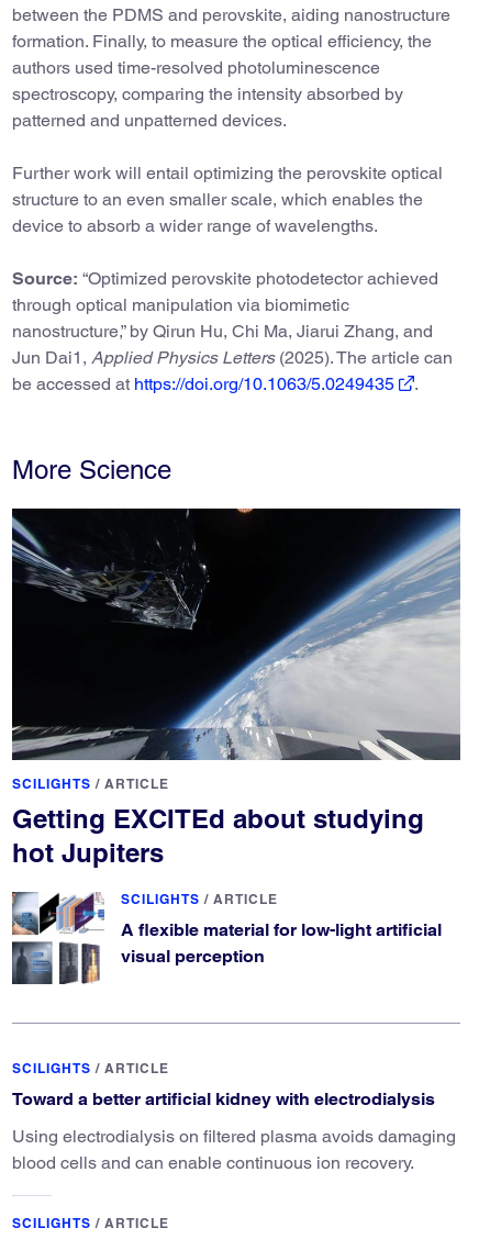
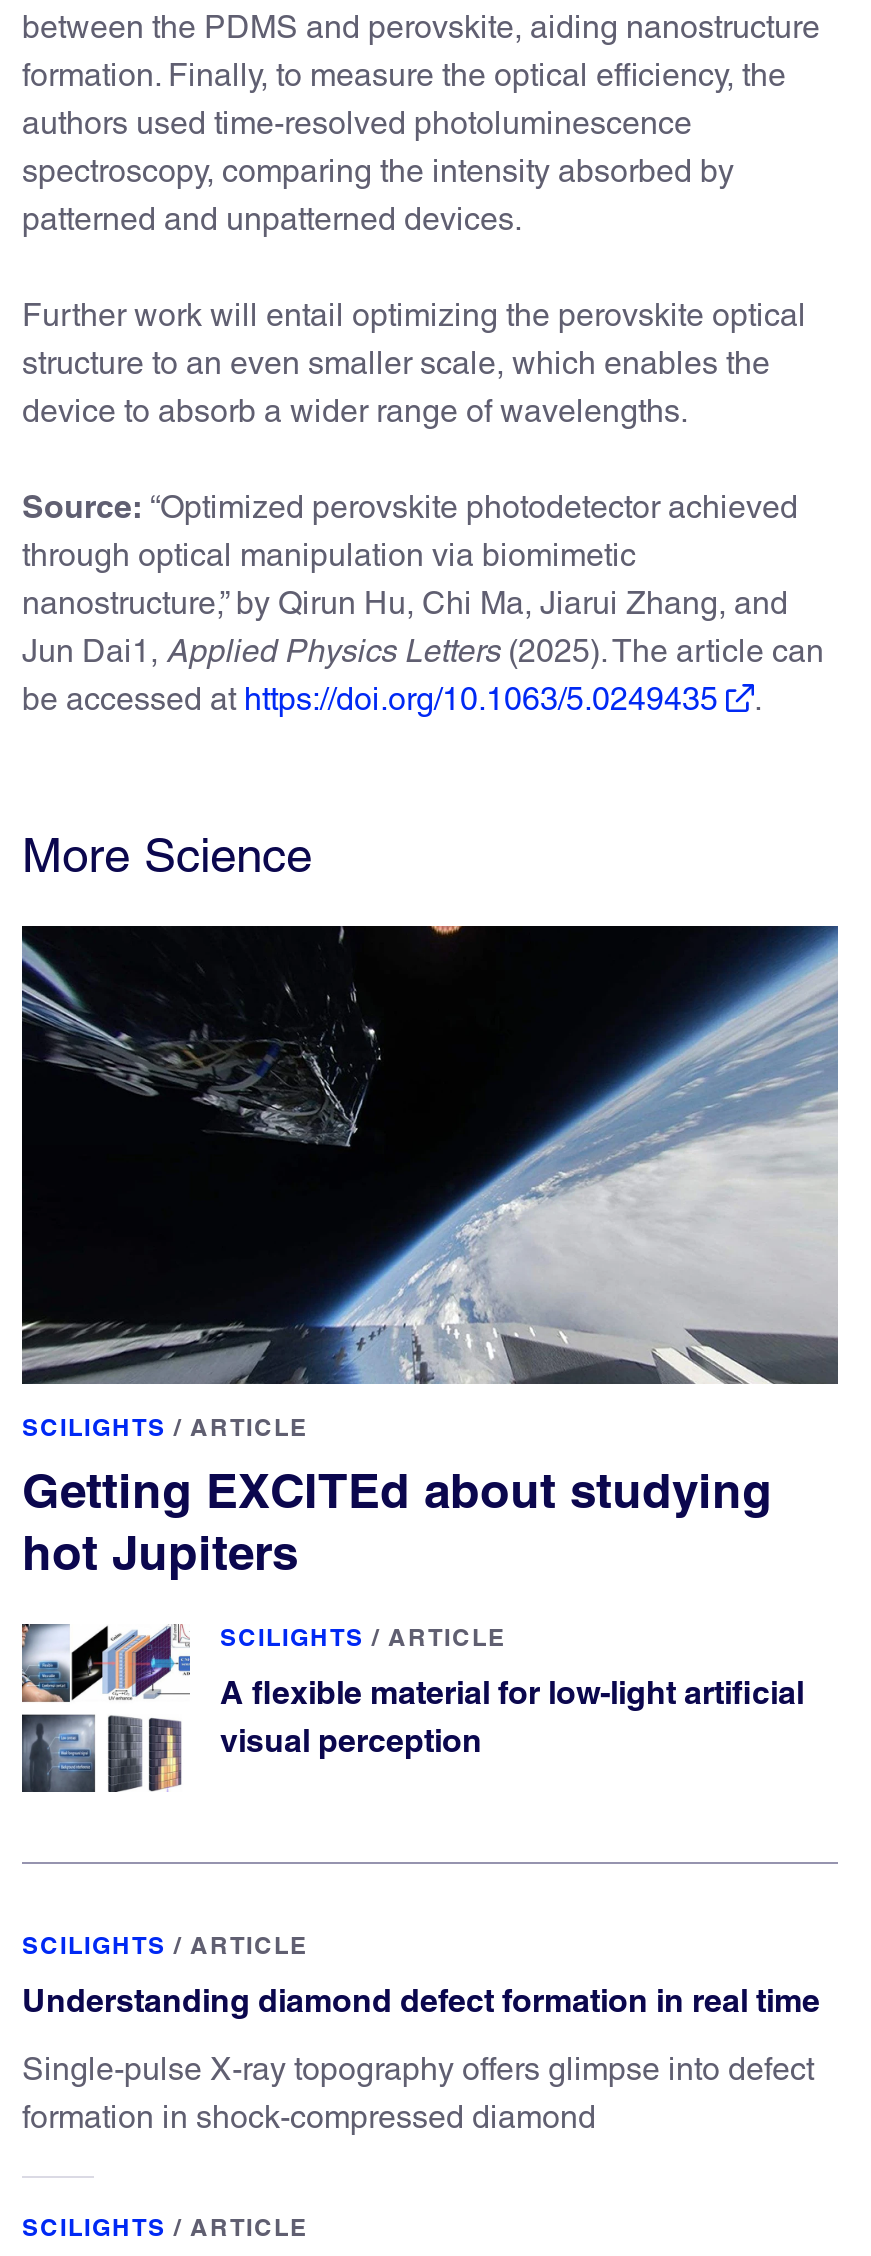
- Toward a better artificial kidney with electrodialysis
+ Understanding diamond defect formation in real time

- Using electrodialysis on filtered plasma avoids damaging
- blood cells and can enable continuous ion recovery.
+ Single-pulse X-ray topography offers glimpse into defect
+ formation in shock-compressed diamond
